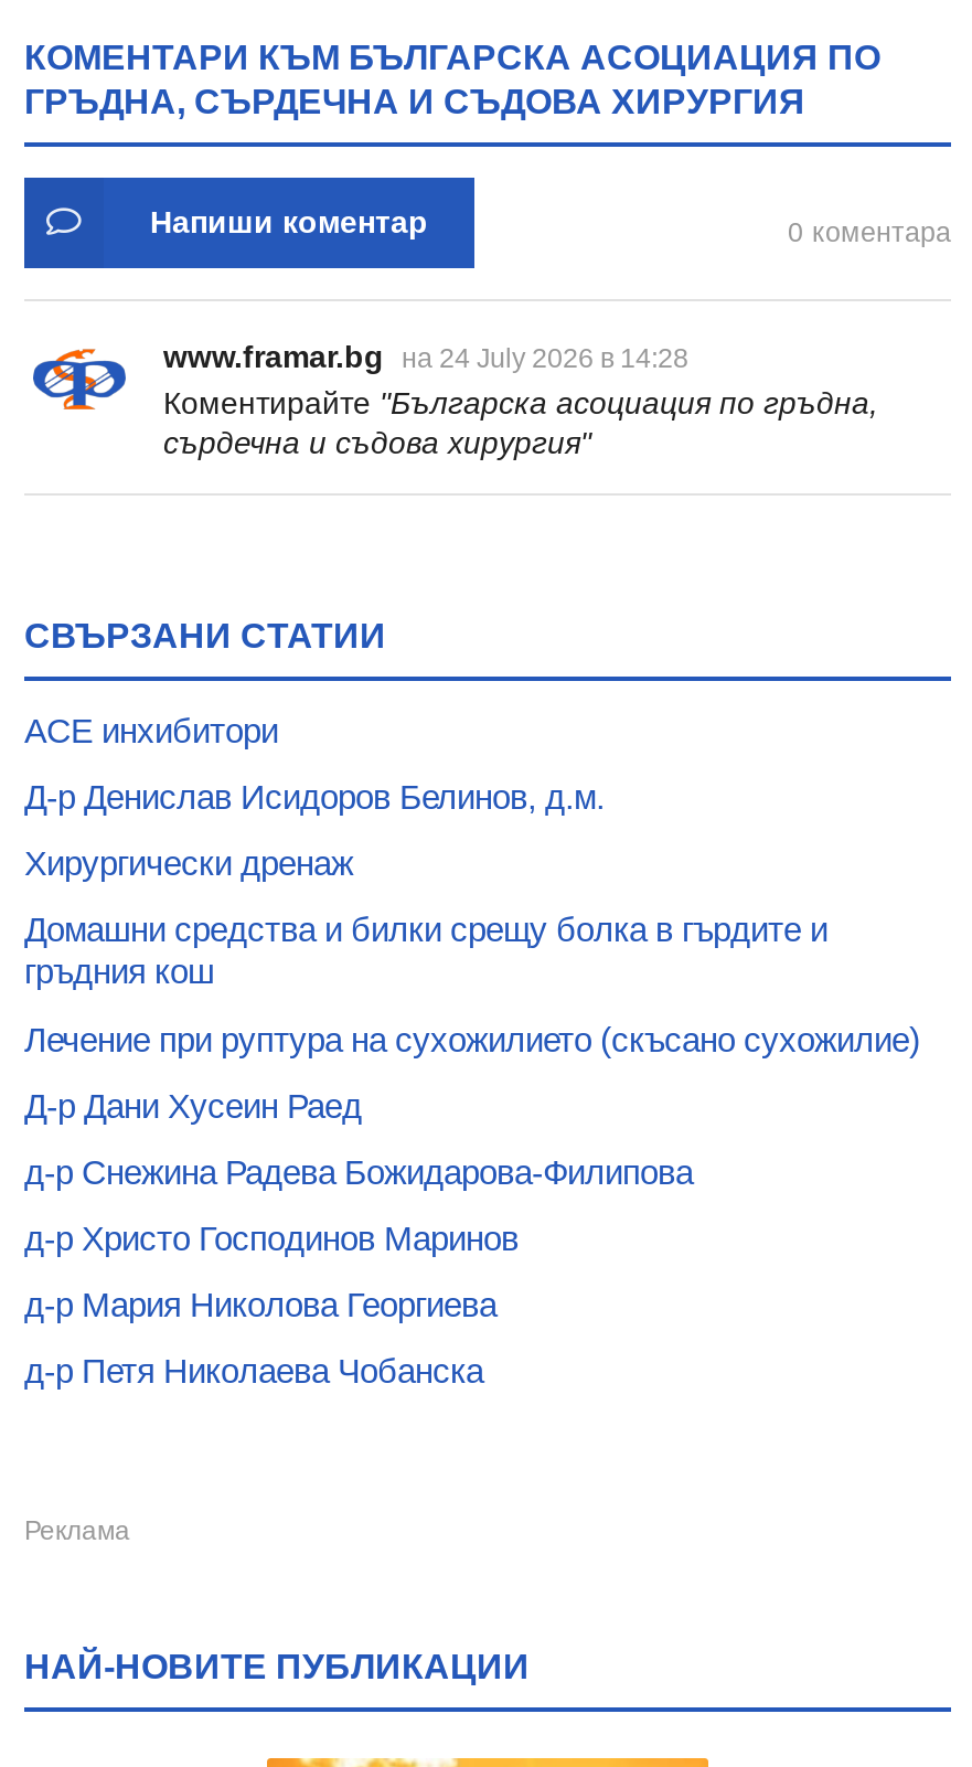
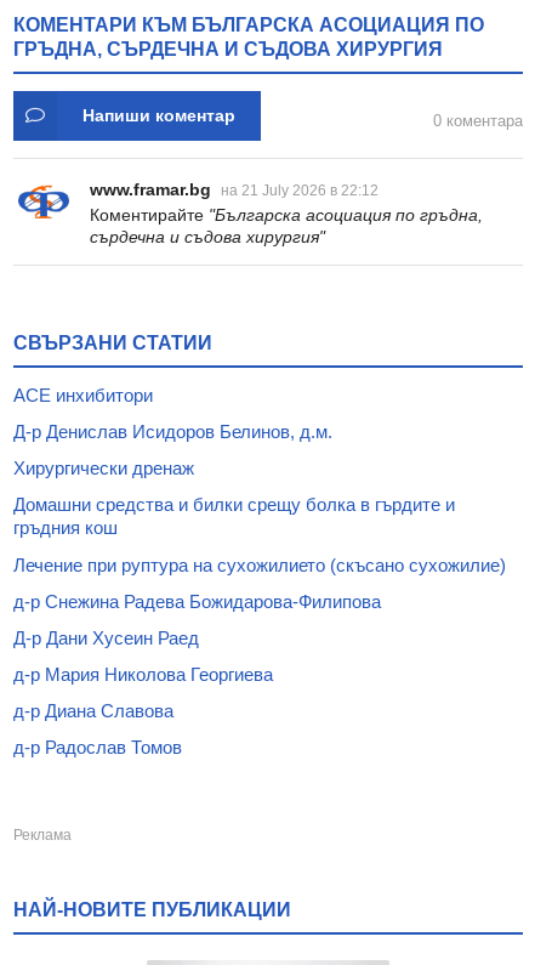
- www.framar.bg на 24 July 2026 в 14:28
+ www.framar.bg на 21 July 2026 в 22:12

moved down: Д-р Дани Хусеин Раед

moved up: д-р Снежина Радева Божидарова-Филипова

- д-р Христо Господинов Маринов

moved up: д-р Мария Николова Георгиева

- д-р Петя Николаева Чобанска
+ д-р Диана Славова
+ д-р Радослав Томов
